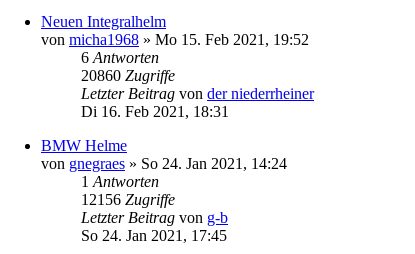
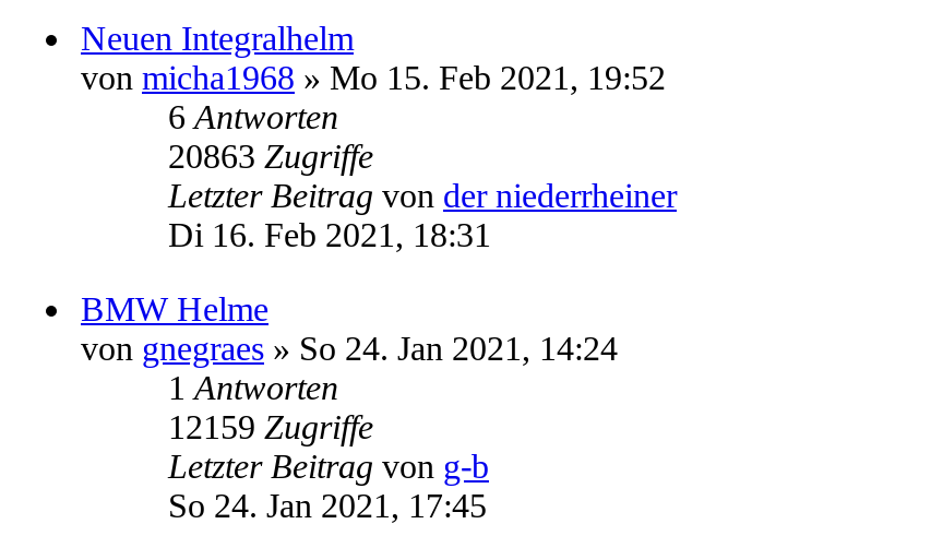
- 20860 Zugriffe
+ 20863 Zugriffe

- 12156 Zugriffe
+ 12159 Zugriffe
